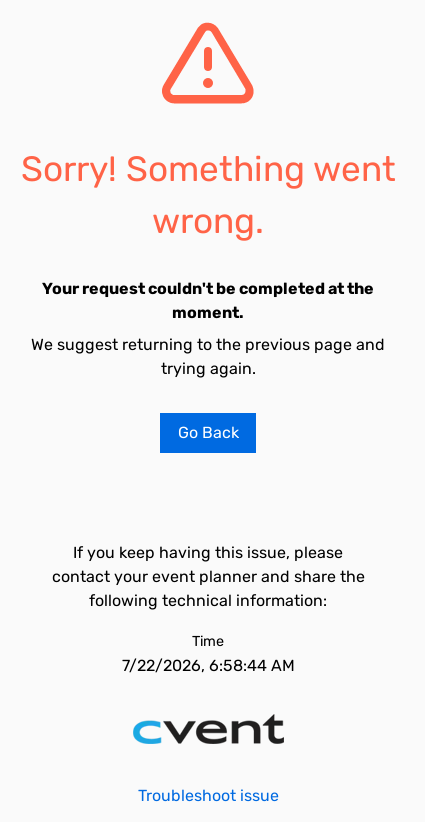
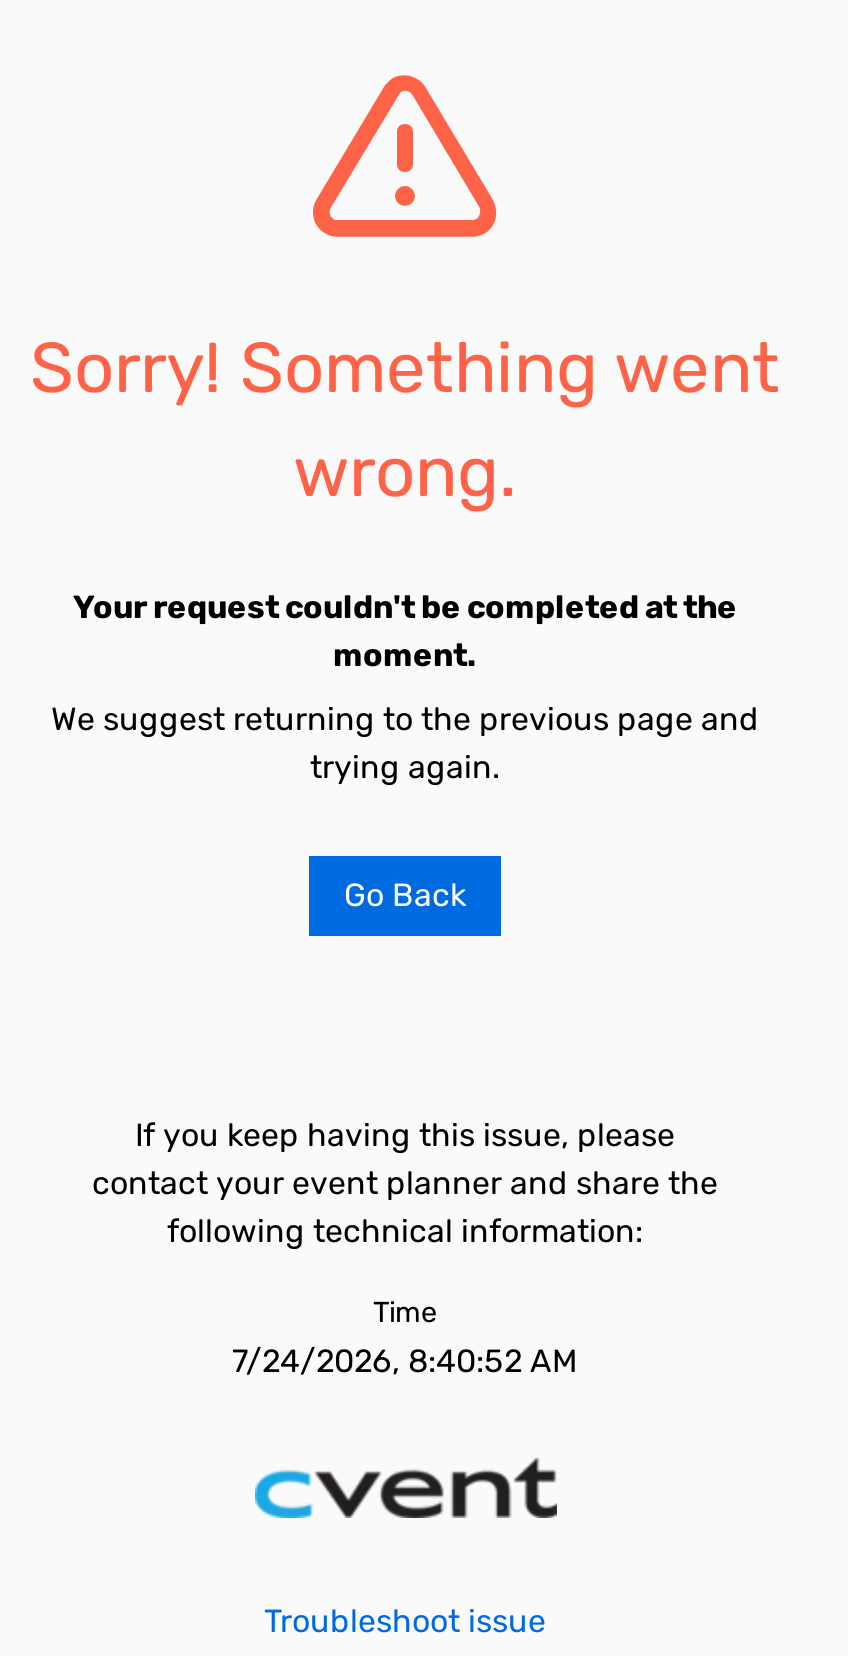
- 7/22/2026, 6:58:44 AM
+ 7/24/2026, 8:40:52 AM
